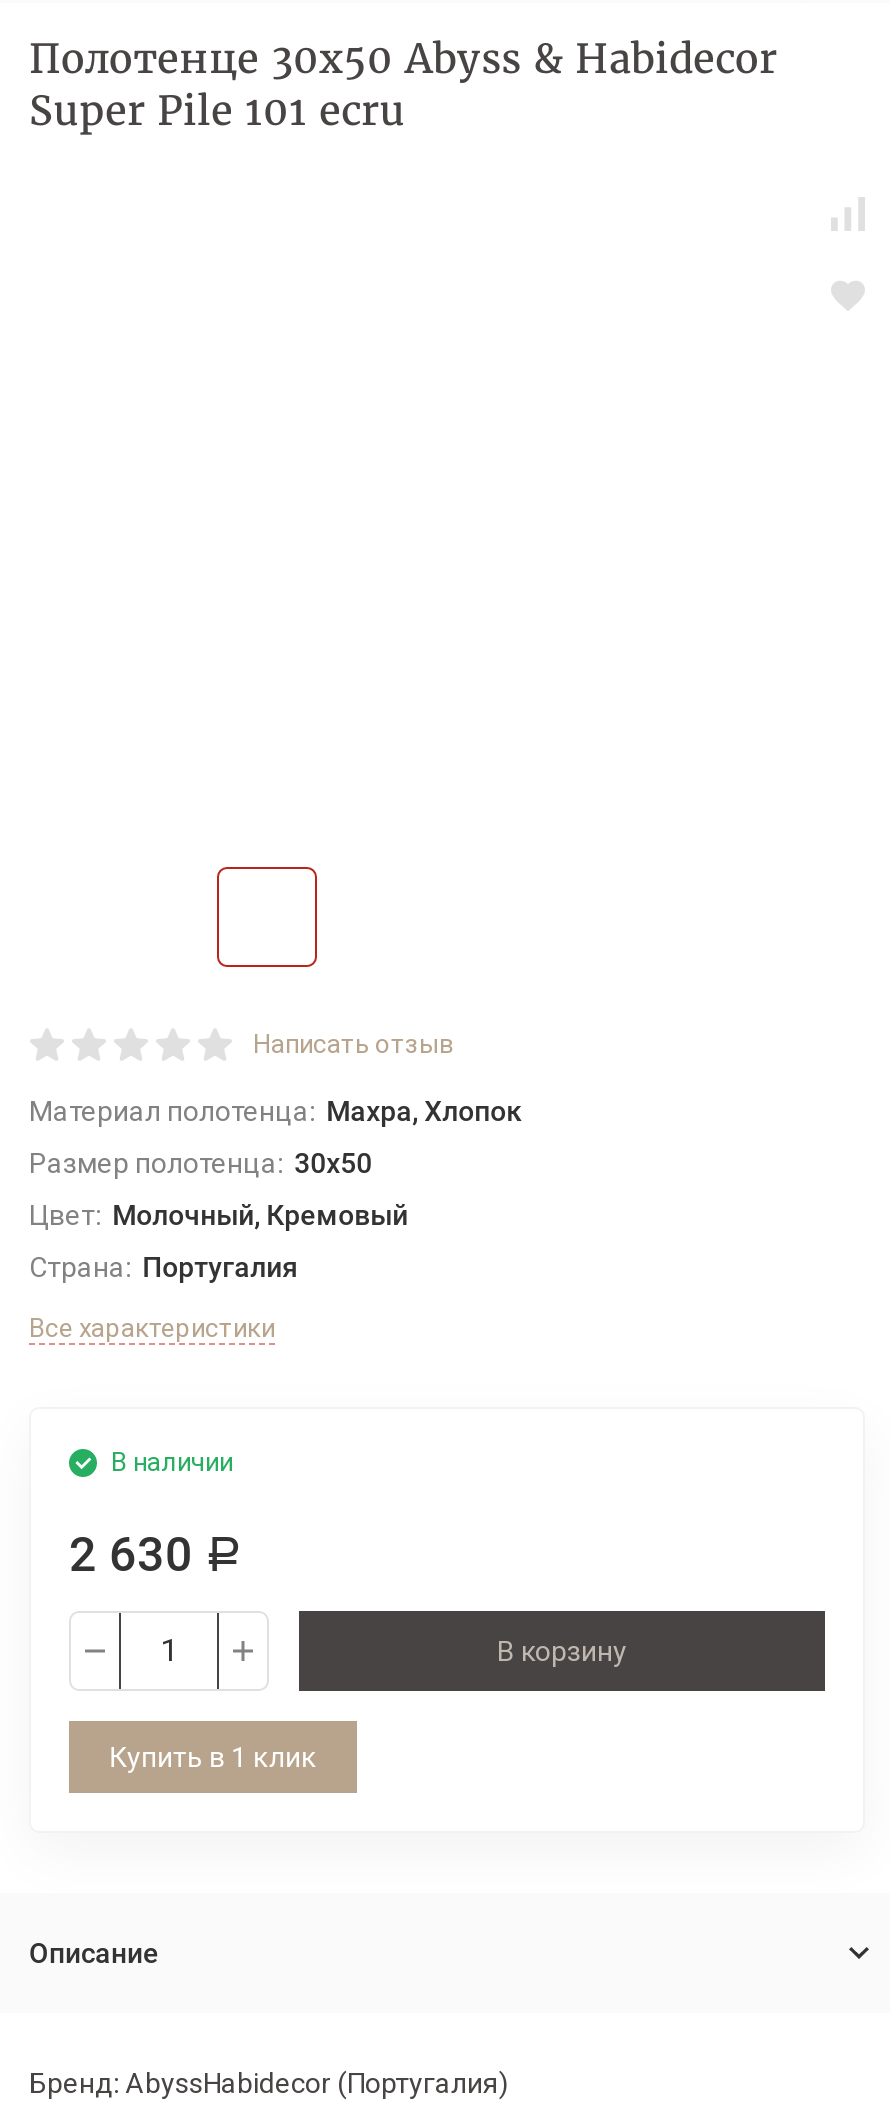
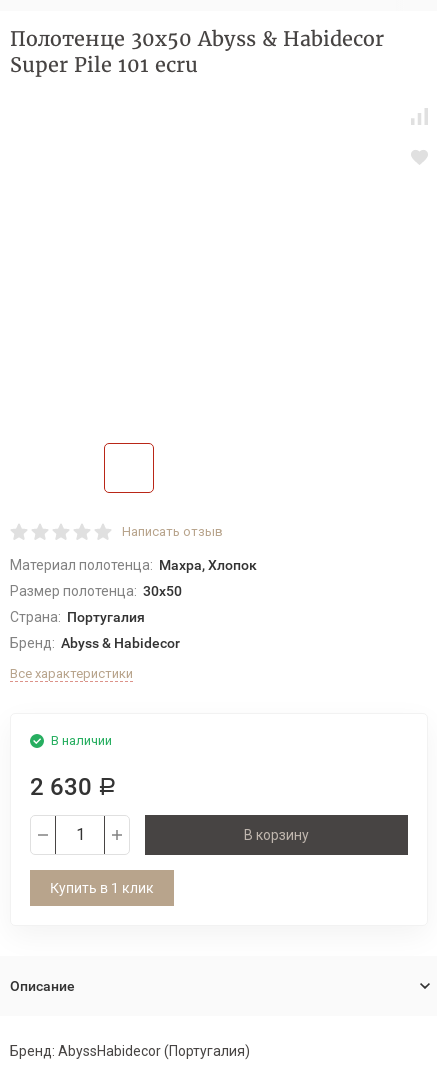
- Цвет: Молочный, Кремовый

moved up: Страна: Португалия

+ Бренд: Abyss & Habidecor
